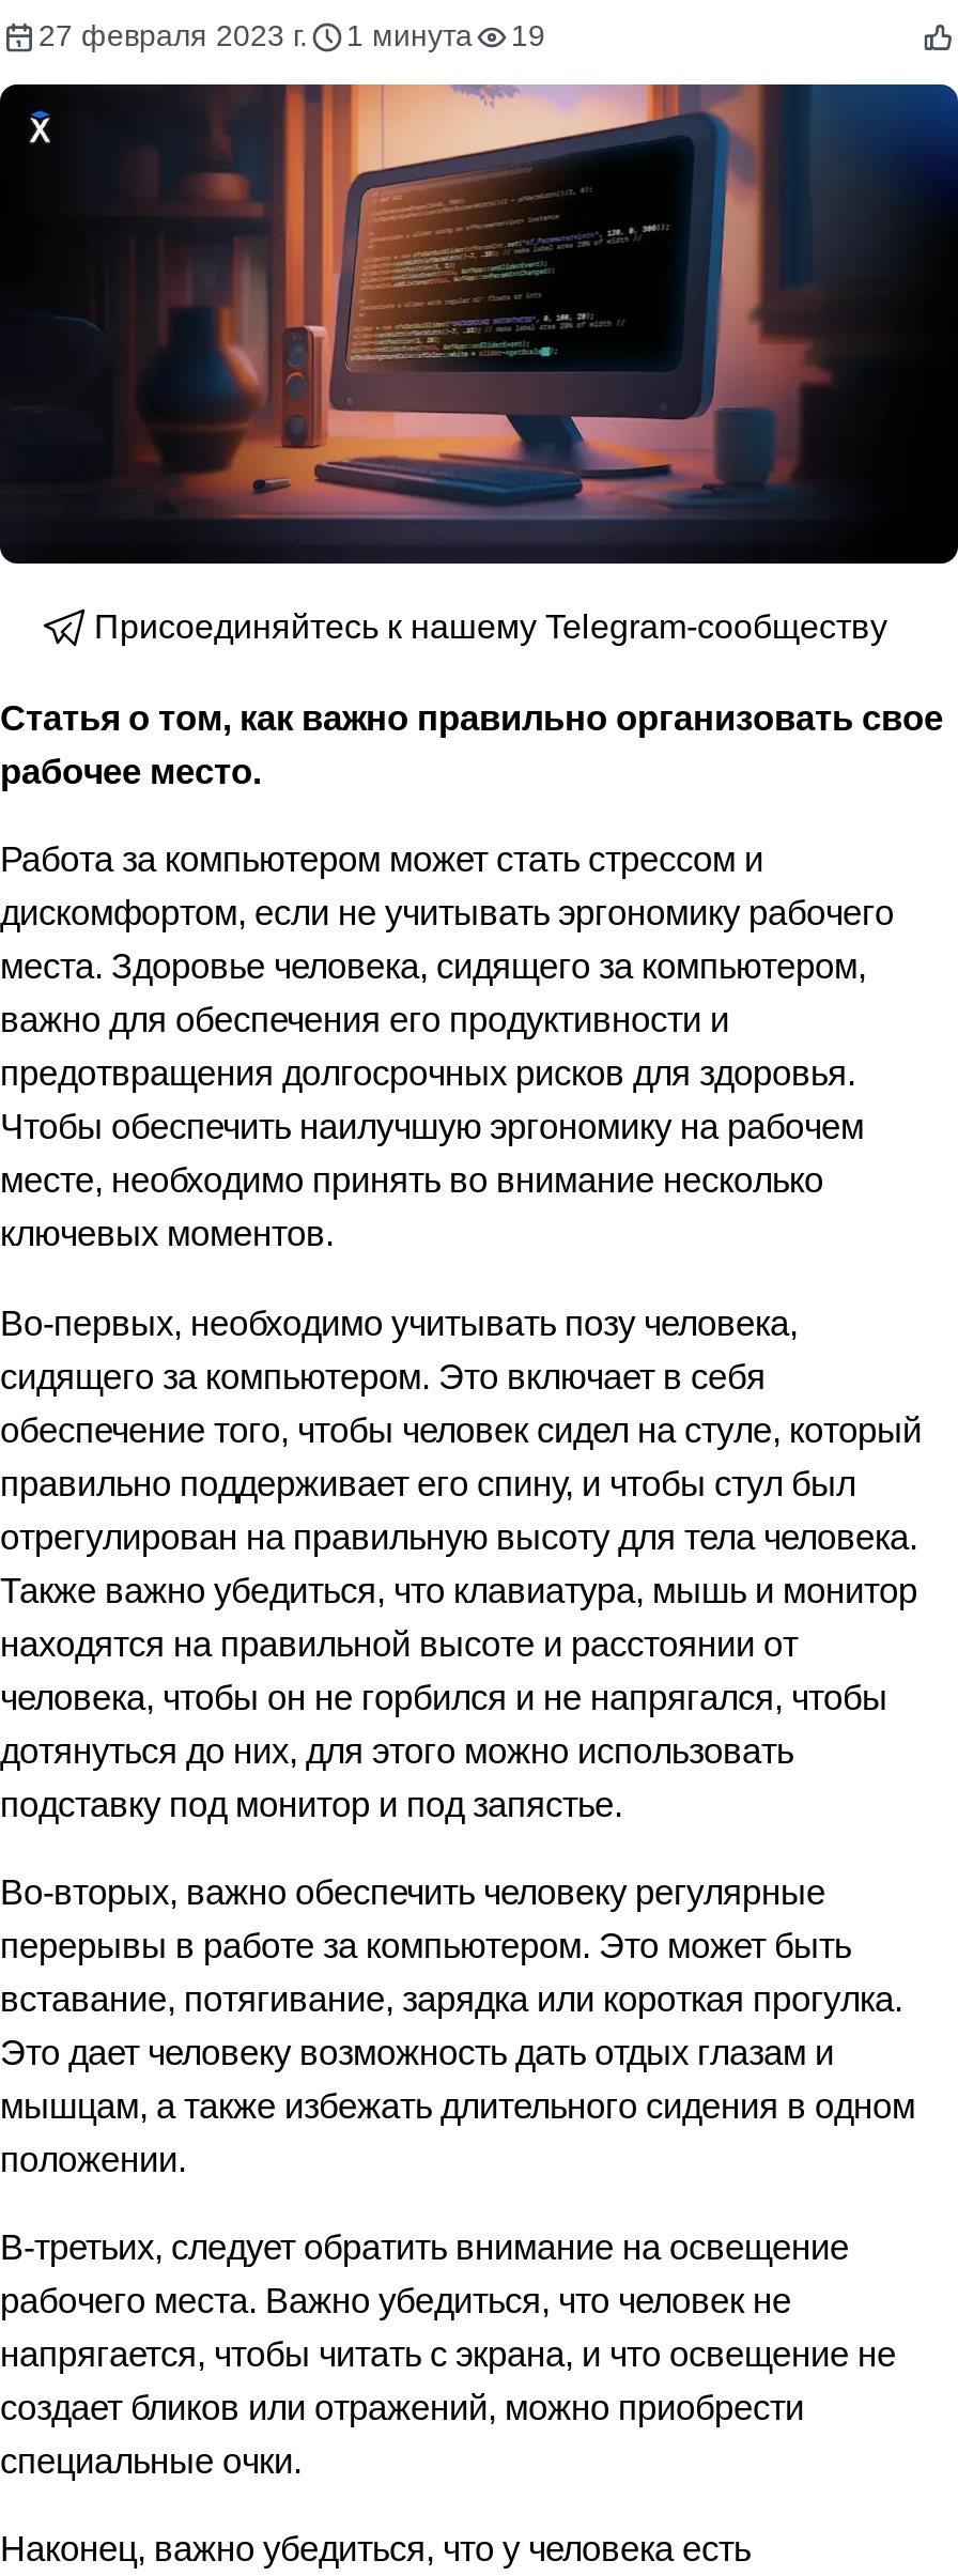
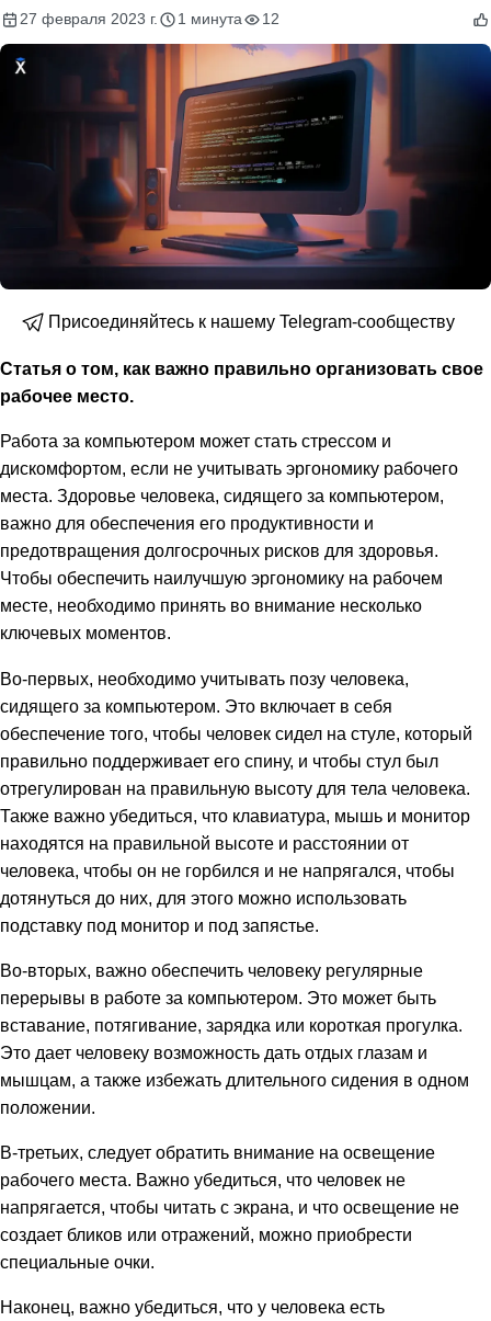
- 27 февраля 2023 г. 1 минута 19
+ 27 февраля 2023 г. 1 минута 12
